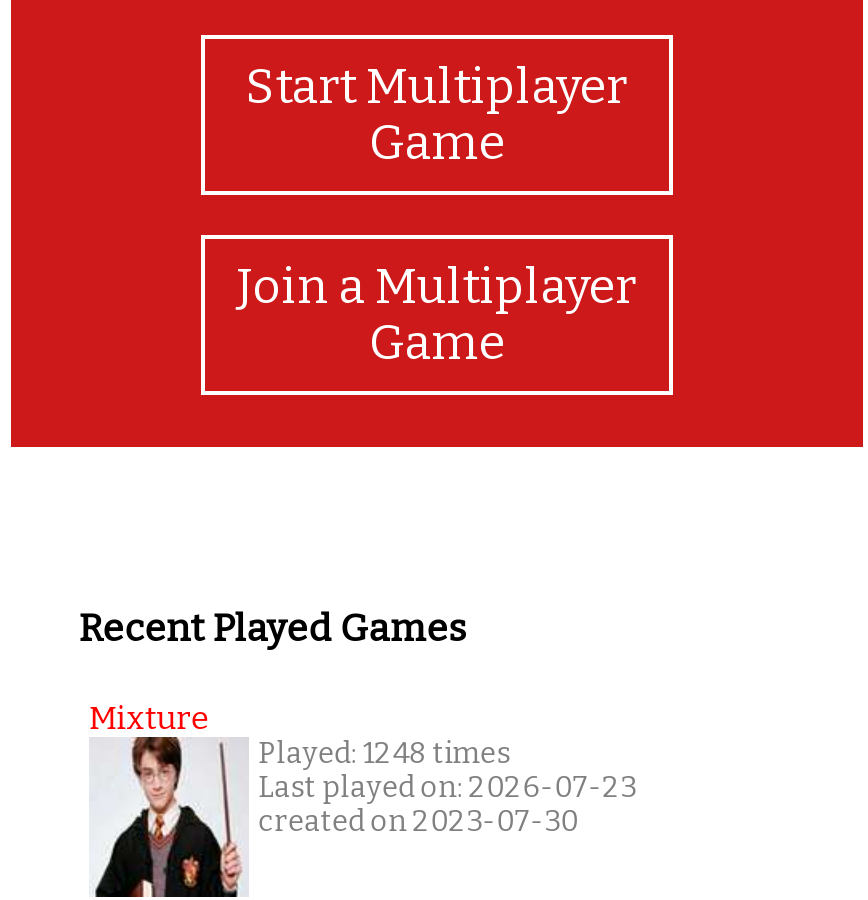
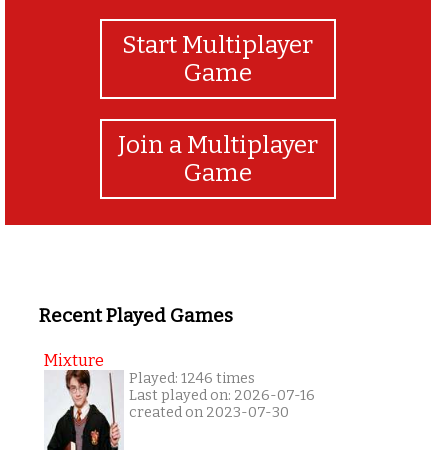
- Played: 1248 times
+ Played: 1246 times

- Last played on: 2026-07-23
+ Last played on: 2026-07-16
